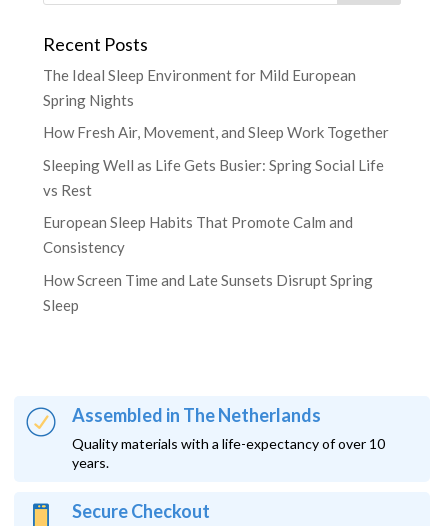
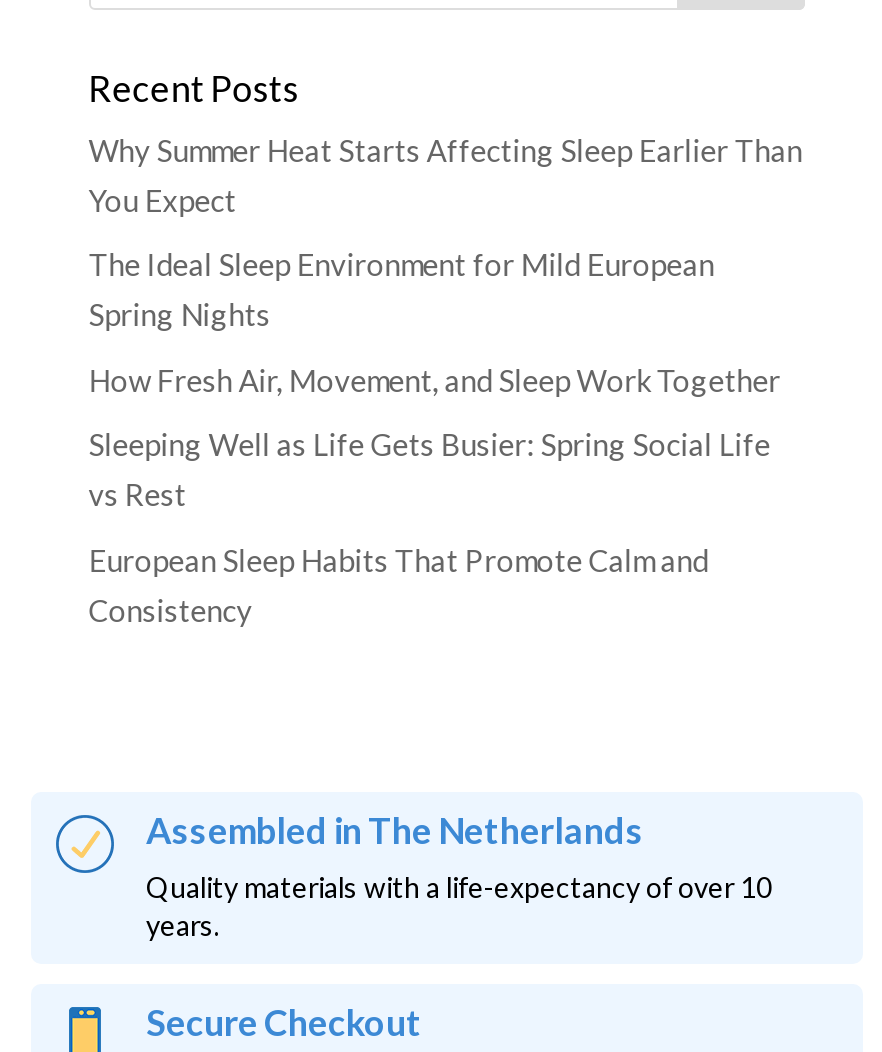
+ Why Summer Heat Starts Affecting Sleep Earlier Than
+ You Expect

moved down: The Ideal Sleep Environment for Mild European | Spring Nights | How Fresh Air, Movement, and Sleep Work Together | Sleeping Well as Life Gets Busier: Spring Social Life | vs Rest | European Sleep Habits That Promote Calm and | Consistency

- How Screen Time and Late Sunsets Disrupt Spring
- Sleep
